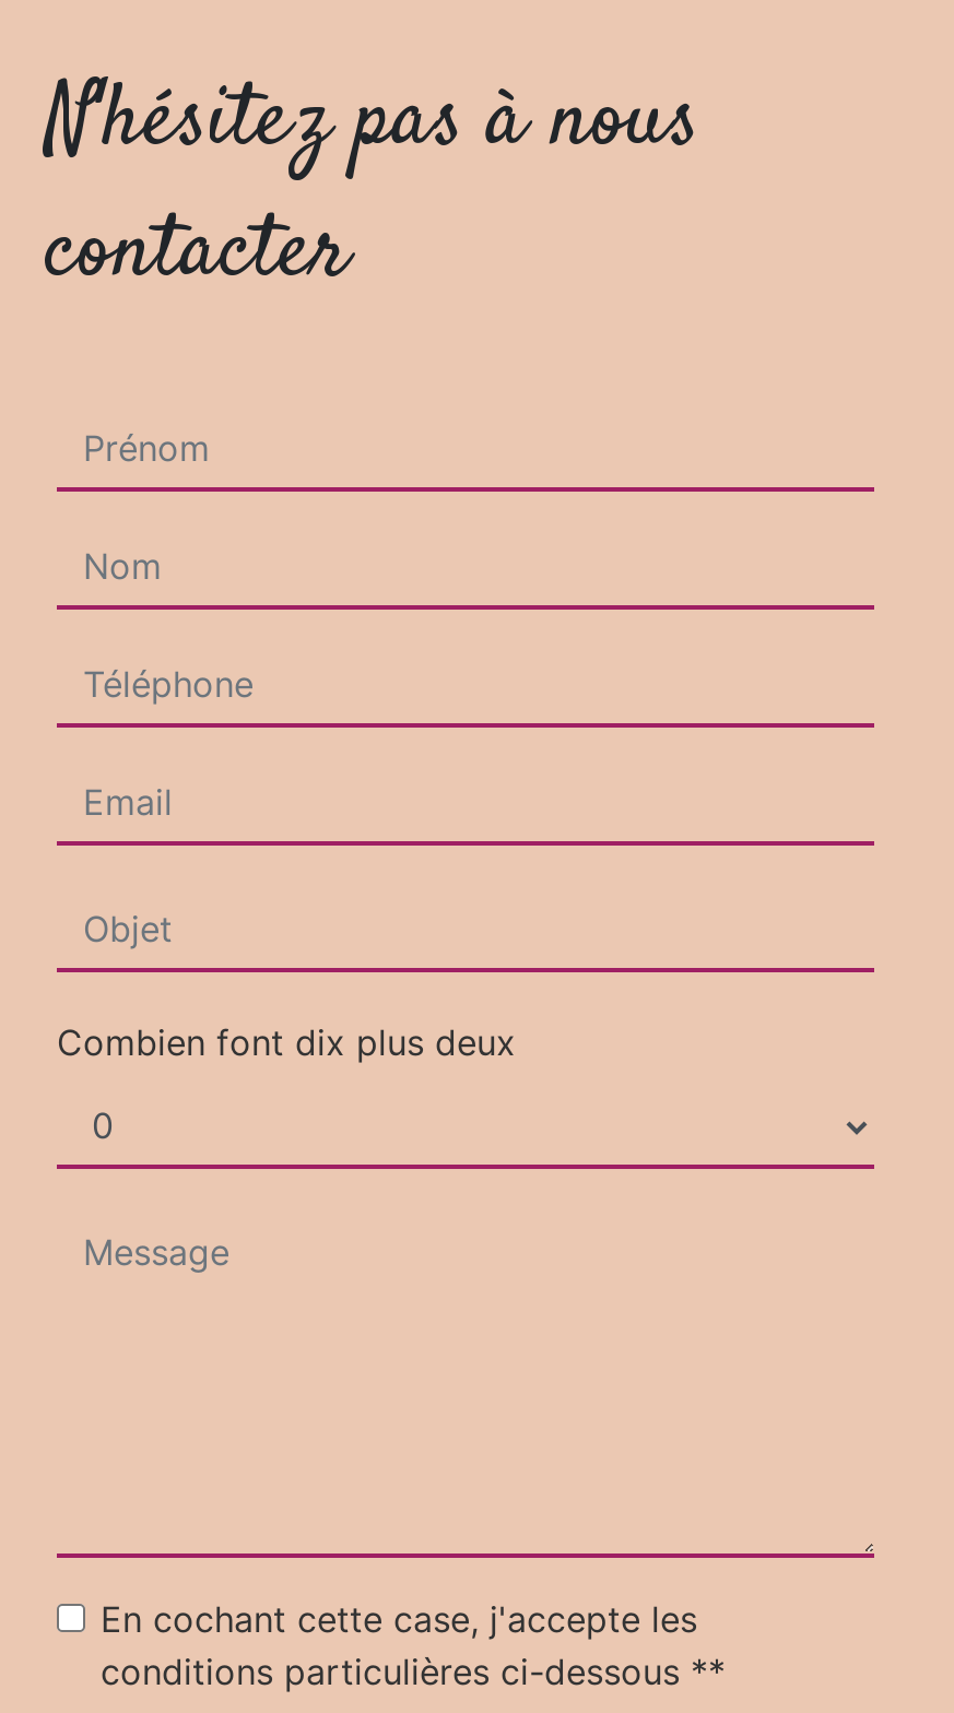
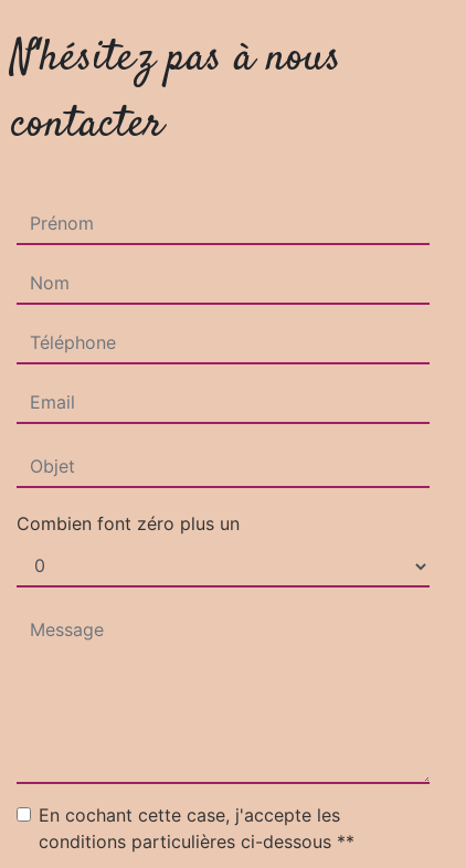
- Combien font dix plus deux
+ Combien font zéro plus un
